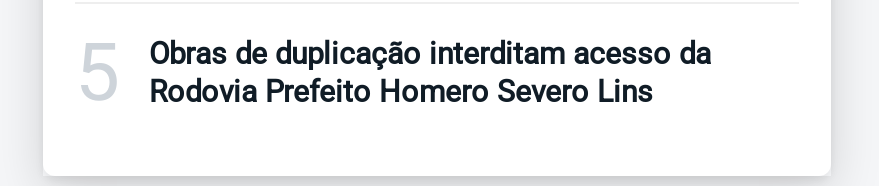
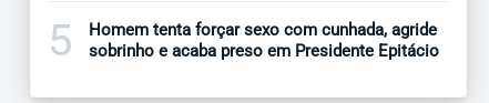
- Obras de duplicação interditam acesso da
- Rodovia Prefeito Homero Severo Lins
+ Homem tenta forçar sexo com cunhada, agride
+ sobrinho e acaba preso em Presidente Epitácio
